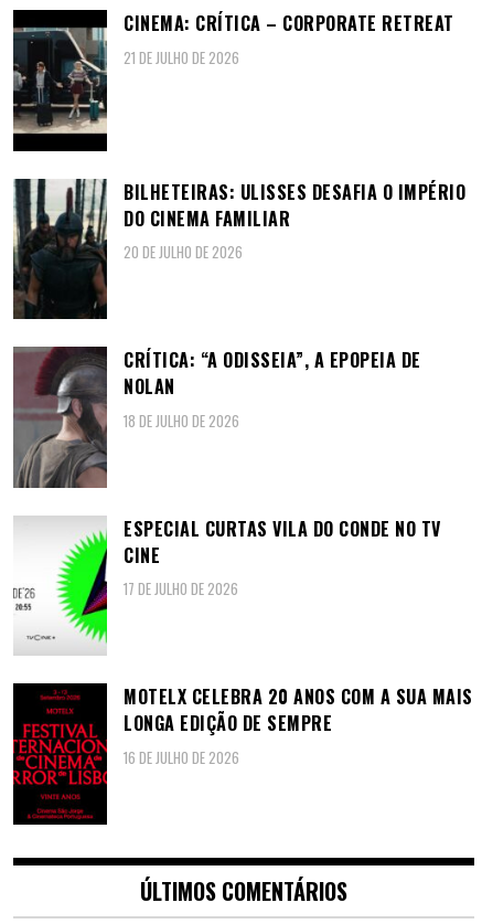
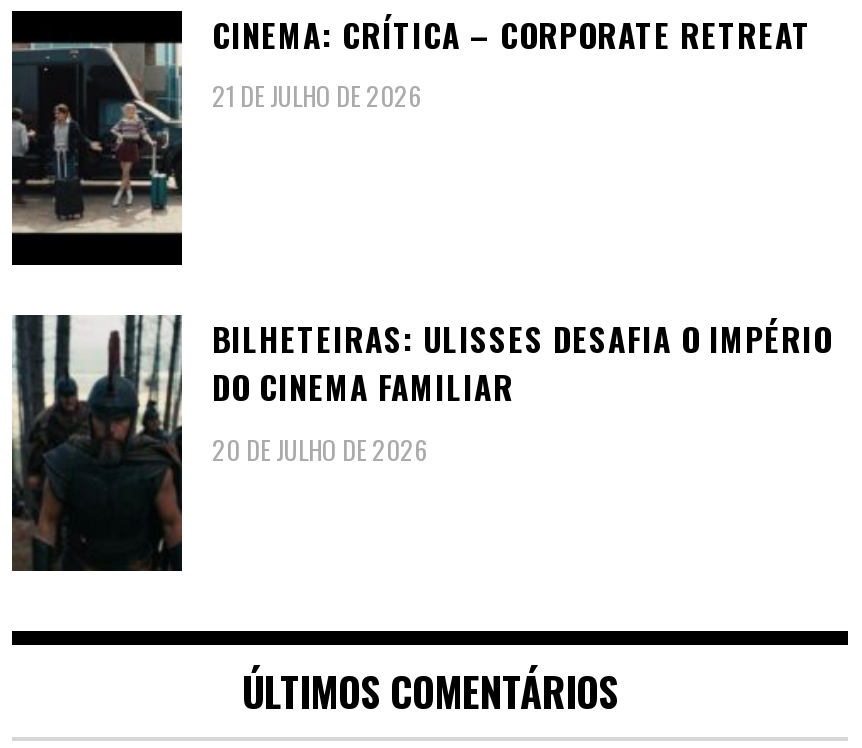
- [image]
- CRÍTICA: “A ODISSEIA”, A EPOPEIA DE
- NOLAN
- 18 DE JULHO DE 2026

- [image]
- ESPECIAL CURTAS VILA DO CONDE NO TV
- CINE
- 17 DE JULHO DE 2026

- [image]
- MOTELX CELEBRA 20 ANOS COM A SUA MAIS
- LONGA EDIÇÃO DE SEMPRE
- 16 DE JULHO DE 2026
